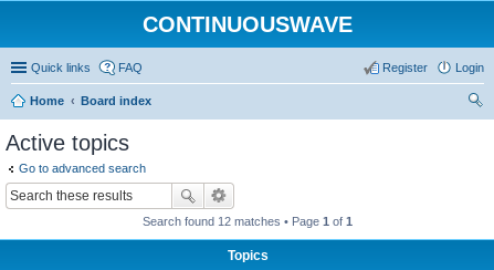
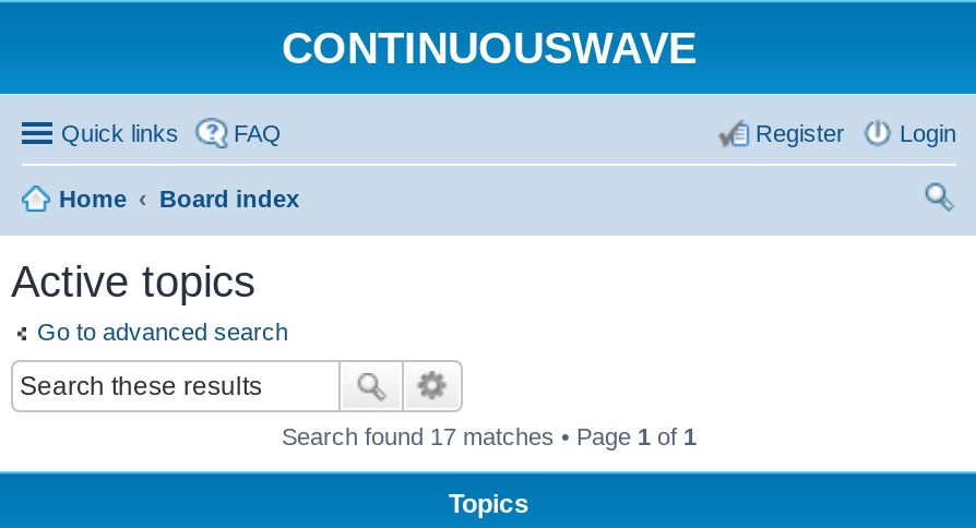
- Search found 12 matches • Page 1 of 1
+ Search found 17 matches • Page 1 of 1
